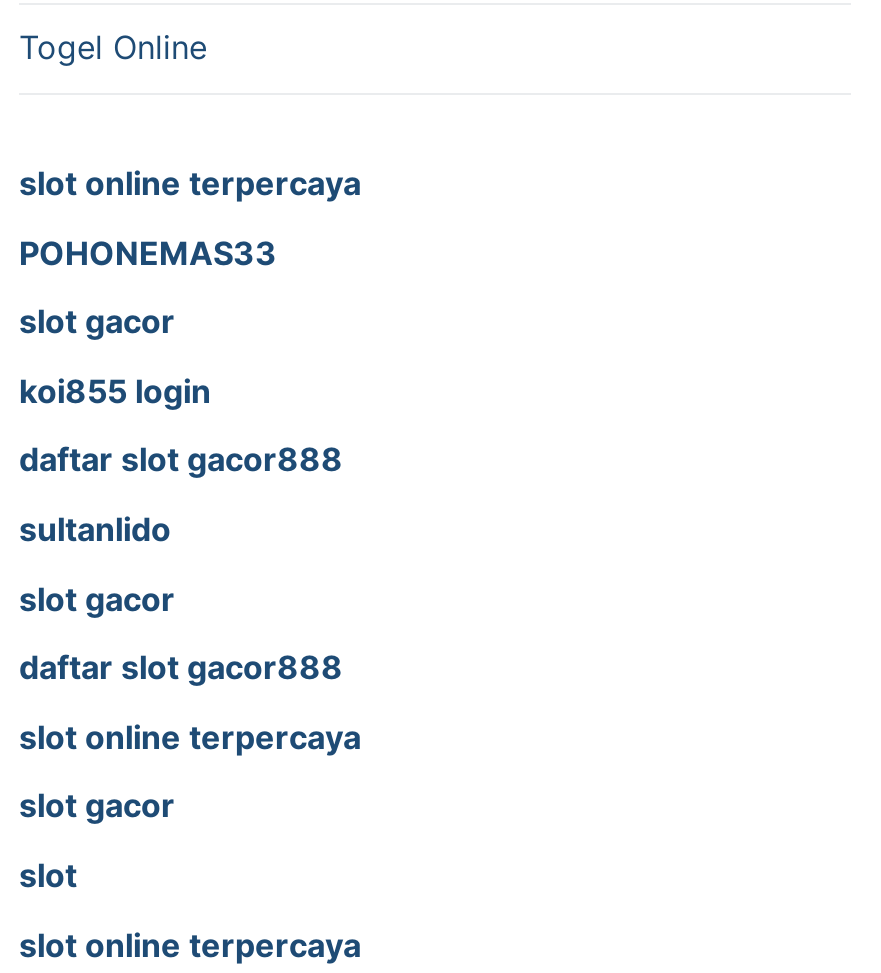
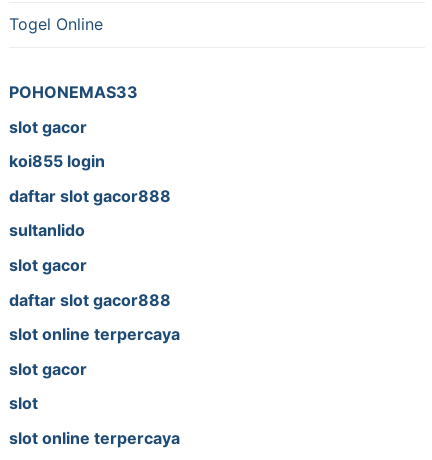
- slot online terpercaya
